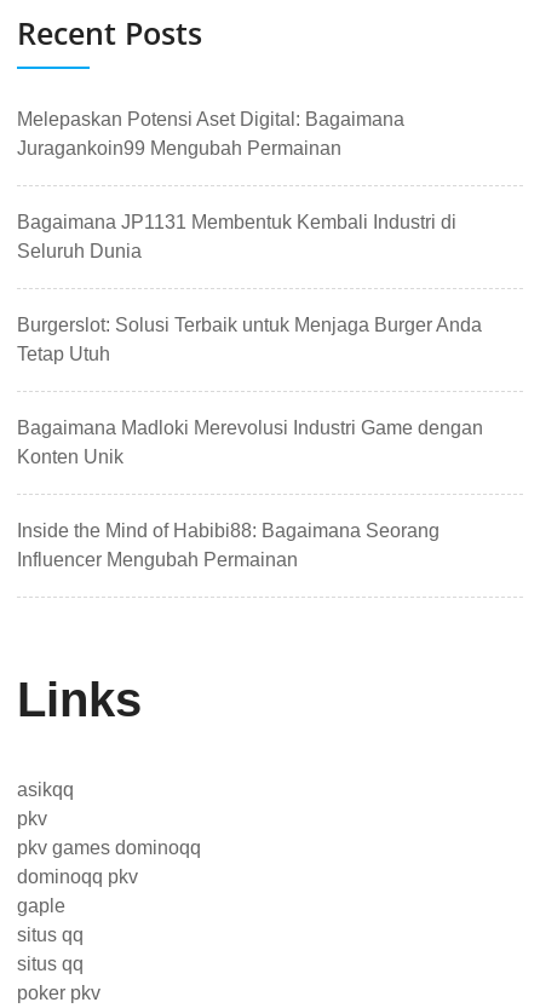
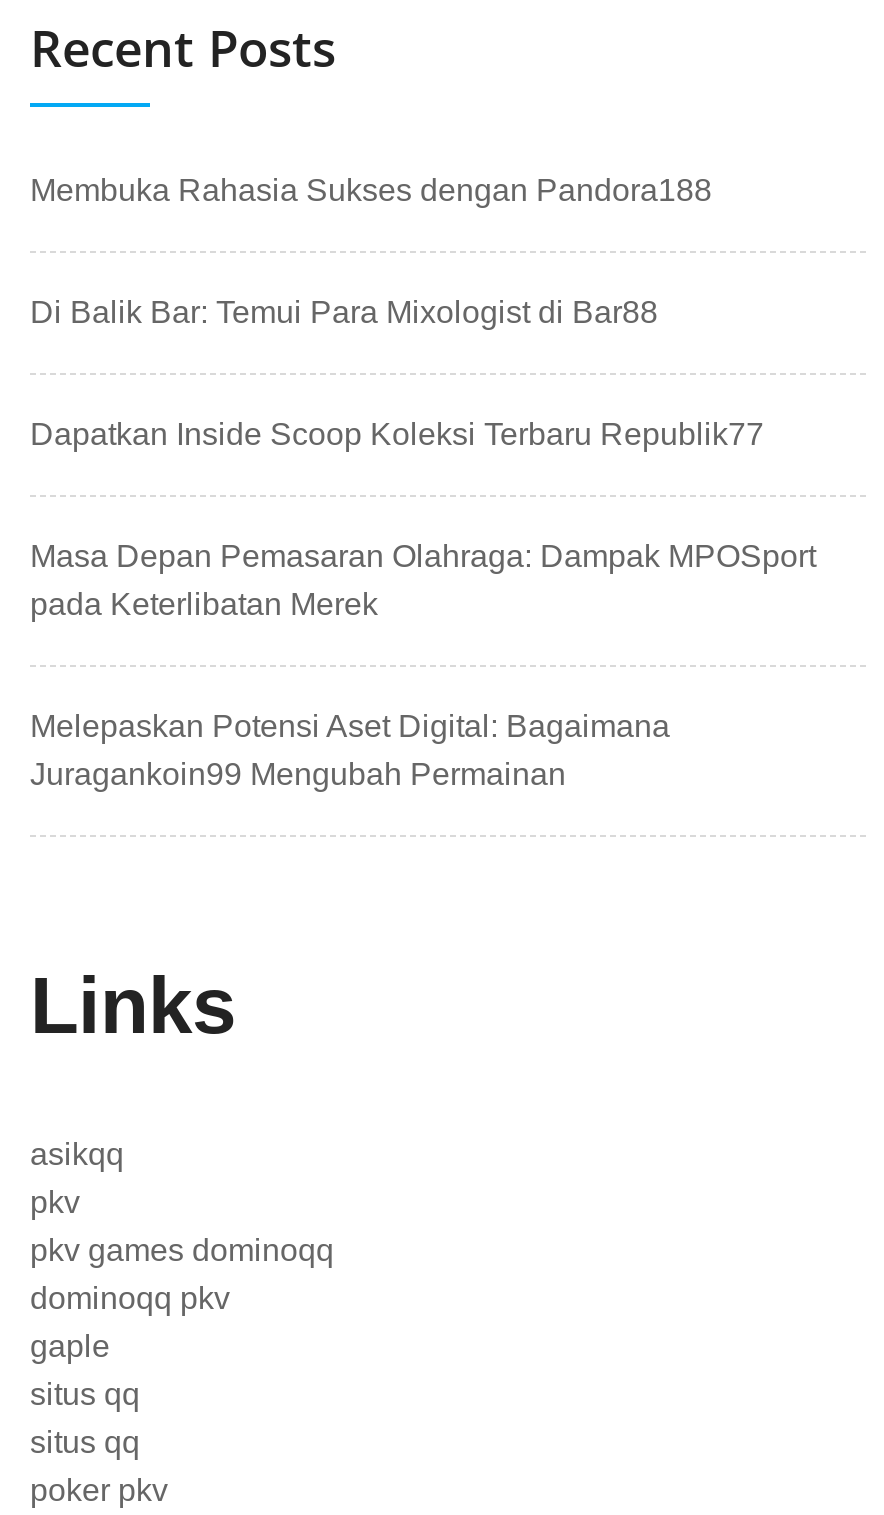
+ Membuka Rahasia Sukses dengan Pandora188

+ Di Balik Bar: Temui Para Mixologist di Bar88

+ Dapatkan Inside Scoop Koleksi Terbaru Republik77

+ Masa Depan Pemasaran Olahraga: Dampak MPOSport
+ pada Keterlibatan Merek

moved down: Melepaskan Potensi Aset Digital: Bagaimana | Juragankoin99 Mengubah Permainan

- Bagaimana JP1131 Membentuk Kembali Industri di
- Seluruh Dunia

- Burgerslot: Solusi Terbaik untuk Menjaga Burger Anda
- Tetap Utuh

- Bagaimana Madloki Merevolusi Industri Game dengan
- Konten Unik

- Inside the Mind of Habibi88: Bagaimana Seorang
- Influencer Mengubah Permainan
